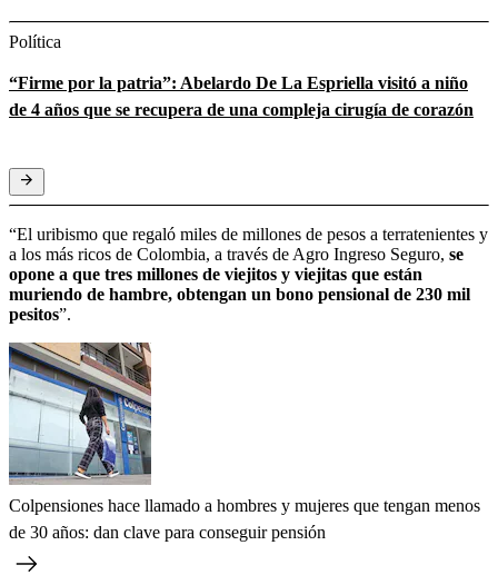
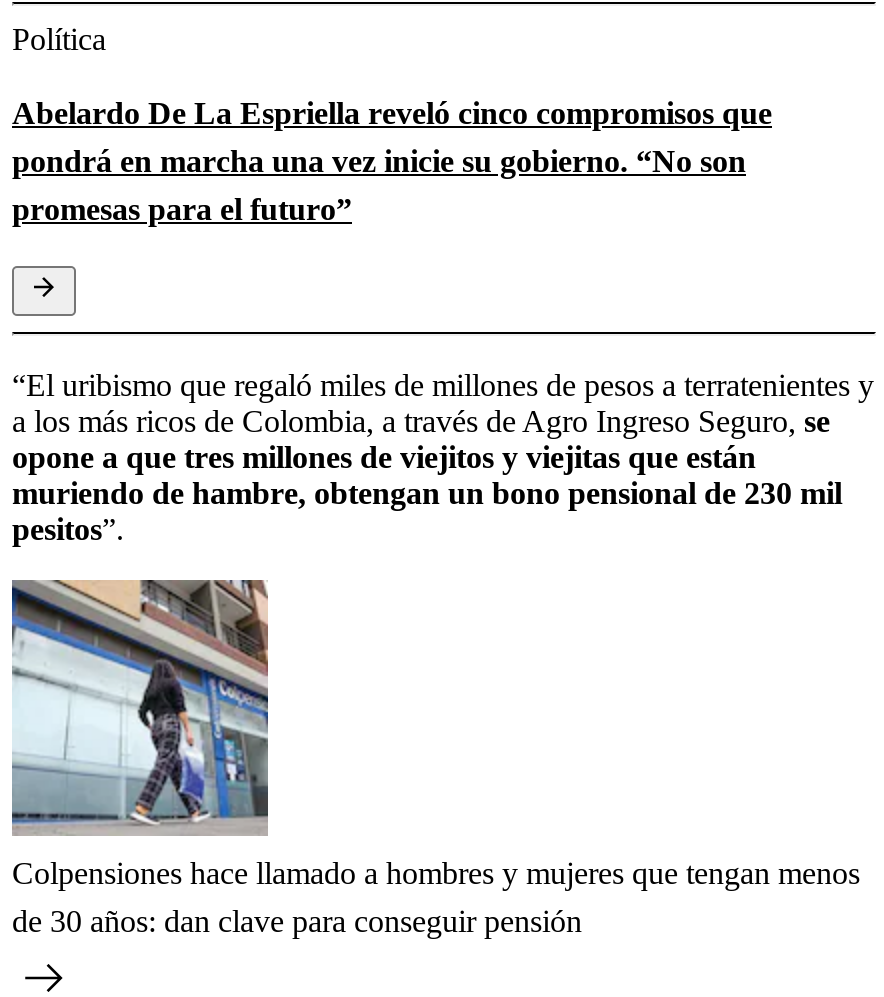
- “Firme por la patria”: Abelardo De La Espriella visitó a niño
- de 4 años que se recupera de una compleja cirugía de corazón
+ Abelardo De La Espriella reveló cinco compromisos que
+ pondrá en marcha una vez inicie su gobierno. “No son
+ promesas para el futuro”
